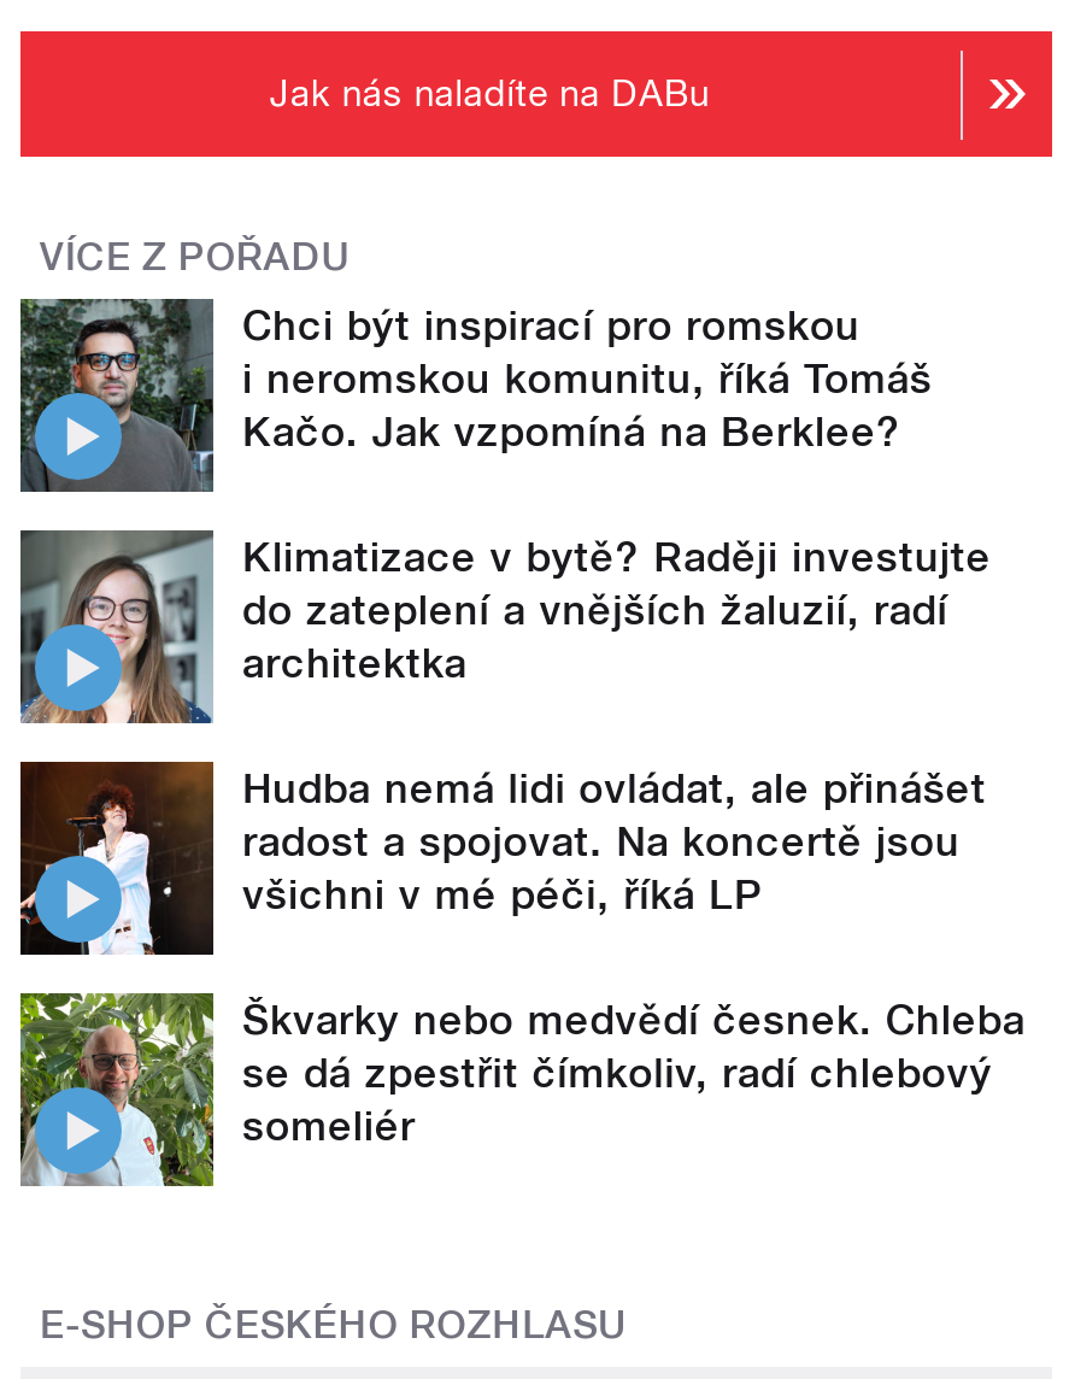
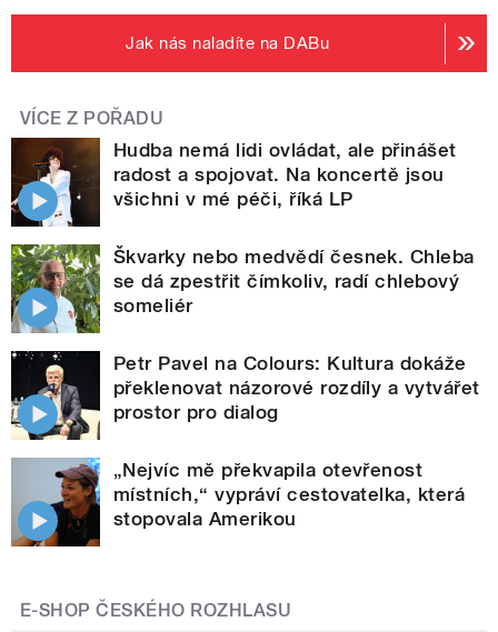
- [image]
- Chci být inspirací pro romskou
- i neromskou komunitu, říká Tomáš
- Kačo. Jak vzpomíná na Berklee?
- Klimatizace v bytě? Raději investujte
- do zateplení a vnějších žaluzií, radí
- architektka

- [image]

moved up: [image] | Hudba nemá lidi ovládat, ale přinášet | radost a spojovat. Na koncertě jsou | všichni v mé péči, říká LP | Škvarky nebo medvědí česnek. Chleba | se dá zpestřit čímkoliv, radí chlebový | someliér

+ [image]
+ Petr Pavel na Colours: Kultura dokáže
+ překlenovat názorové rozdíly a vytvářet
+ prostor pro dialog
+ „Nejvíc mě překvapila otevřenost
+ místních,“ vypráví cestovatelka, která
+ stopovala Amerikou

+ [image]
